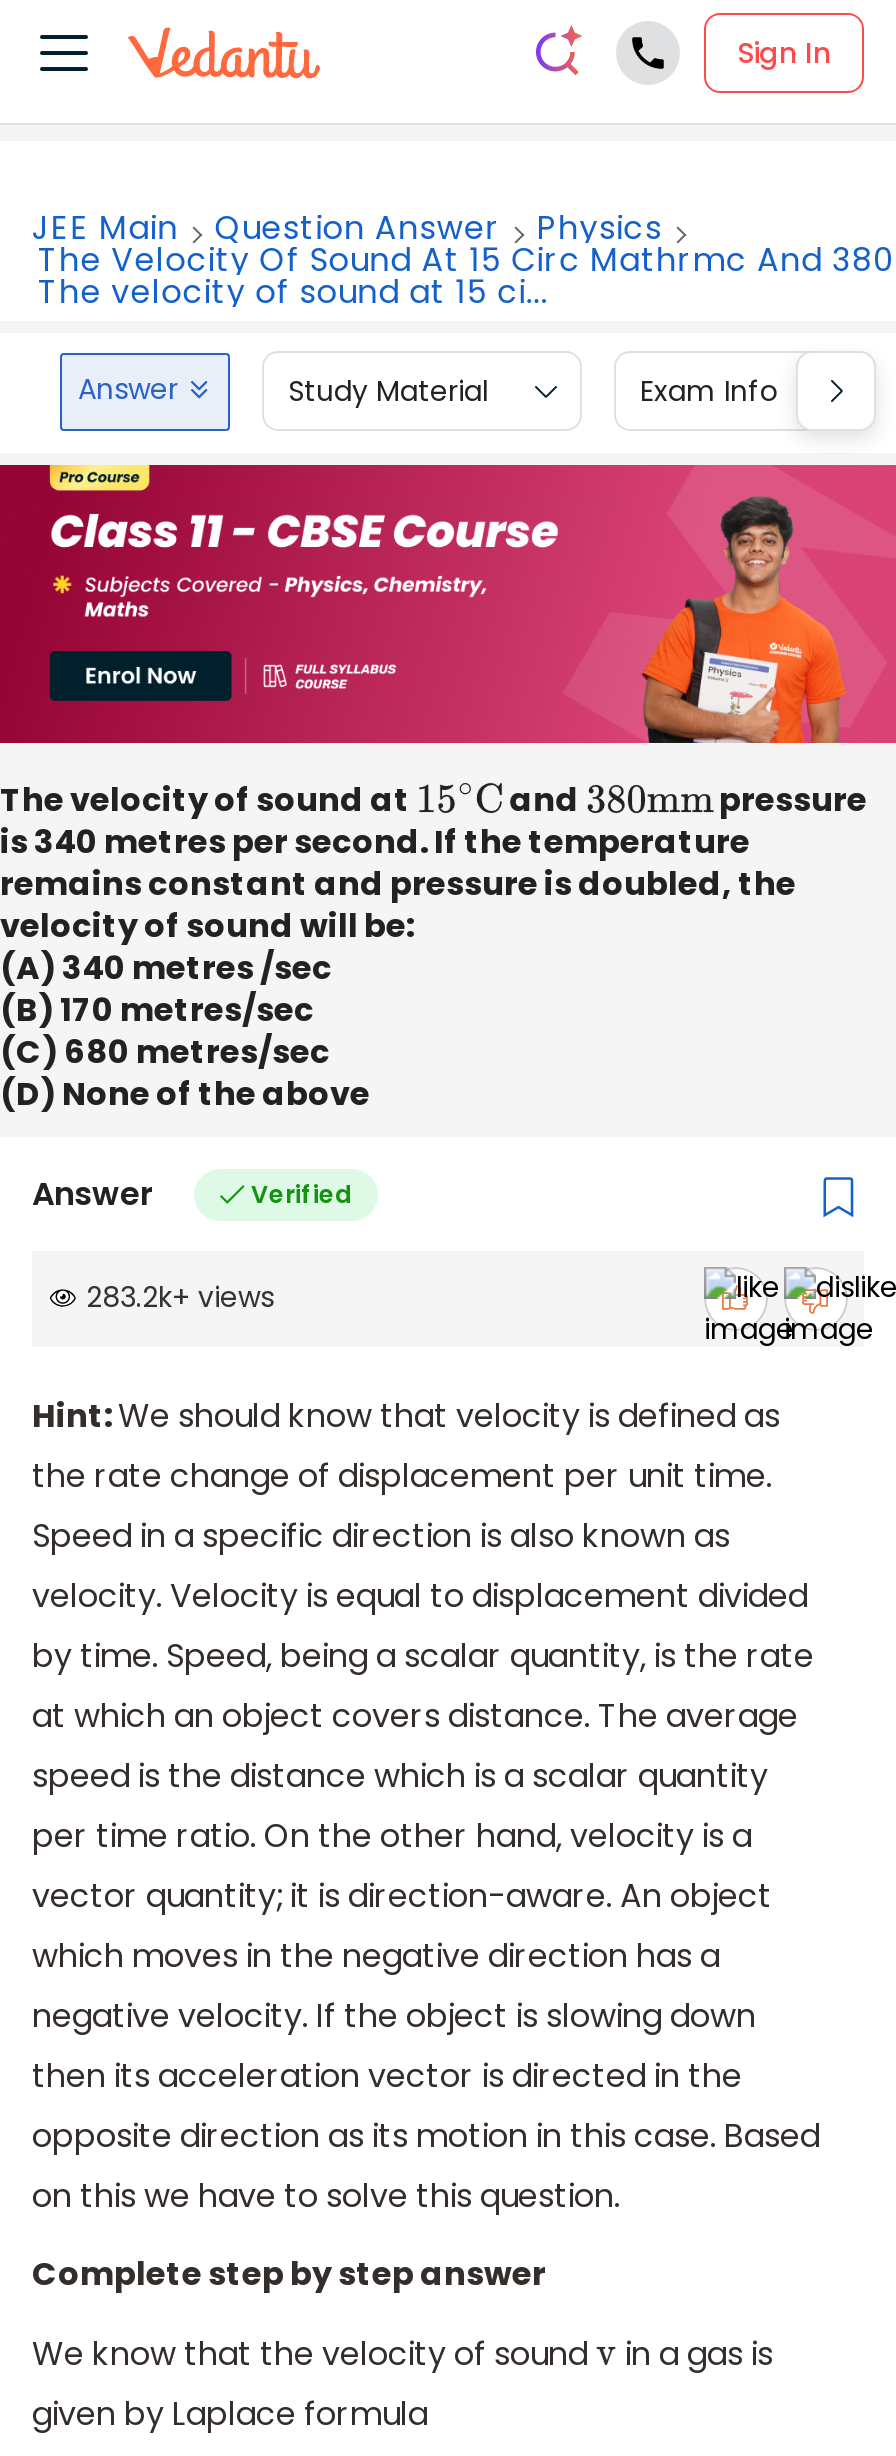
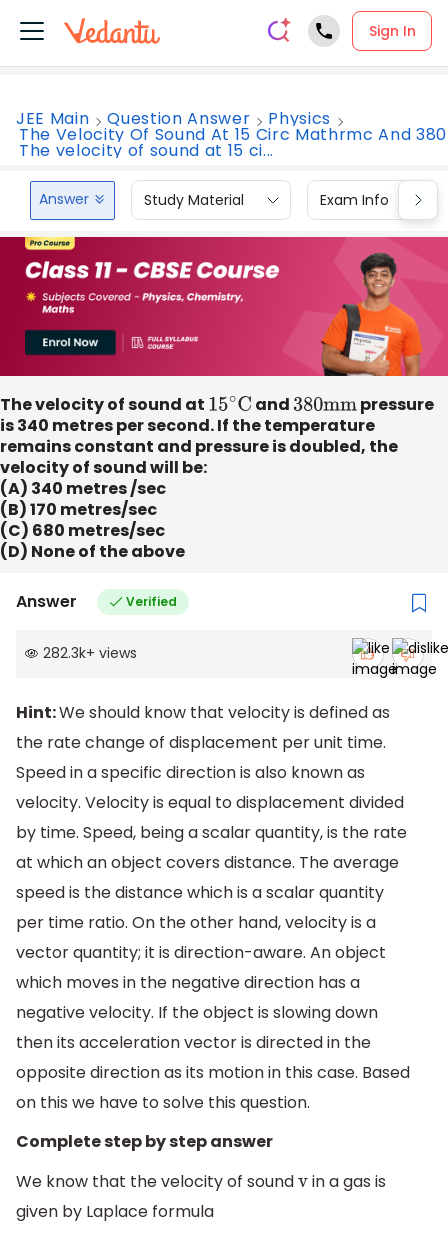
- 283.2k+ views
+ 282.3k+ views
